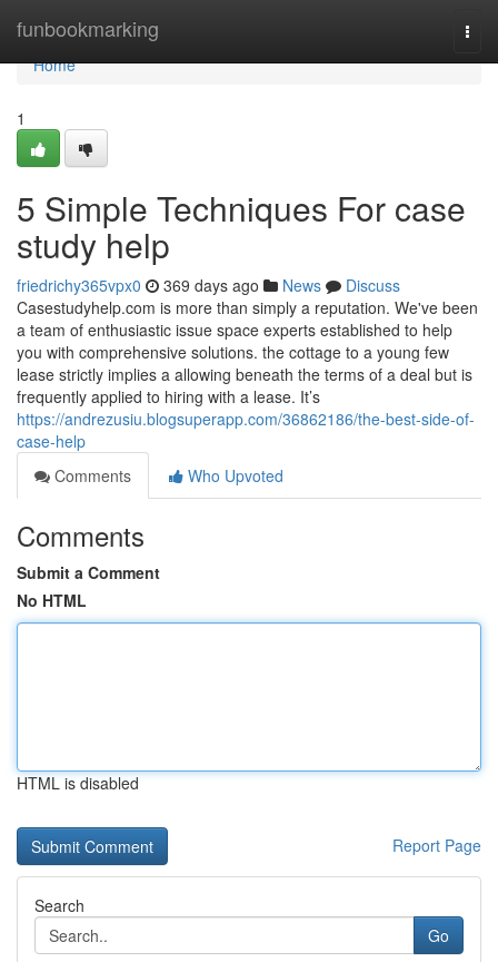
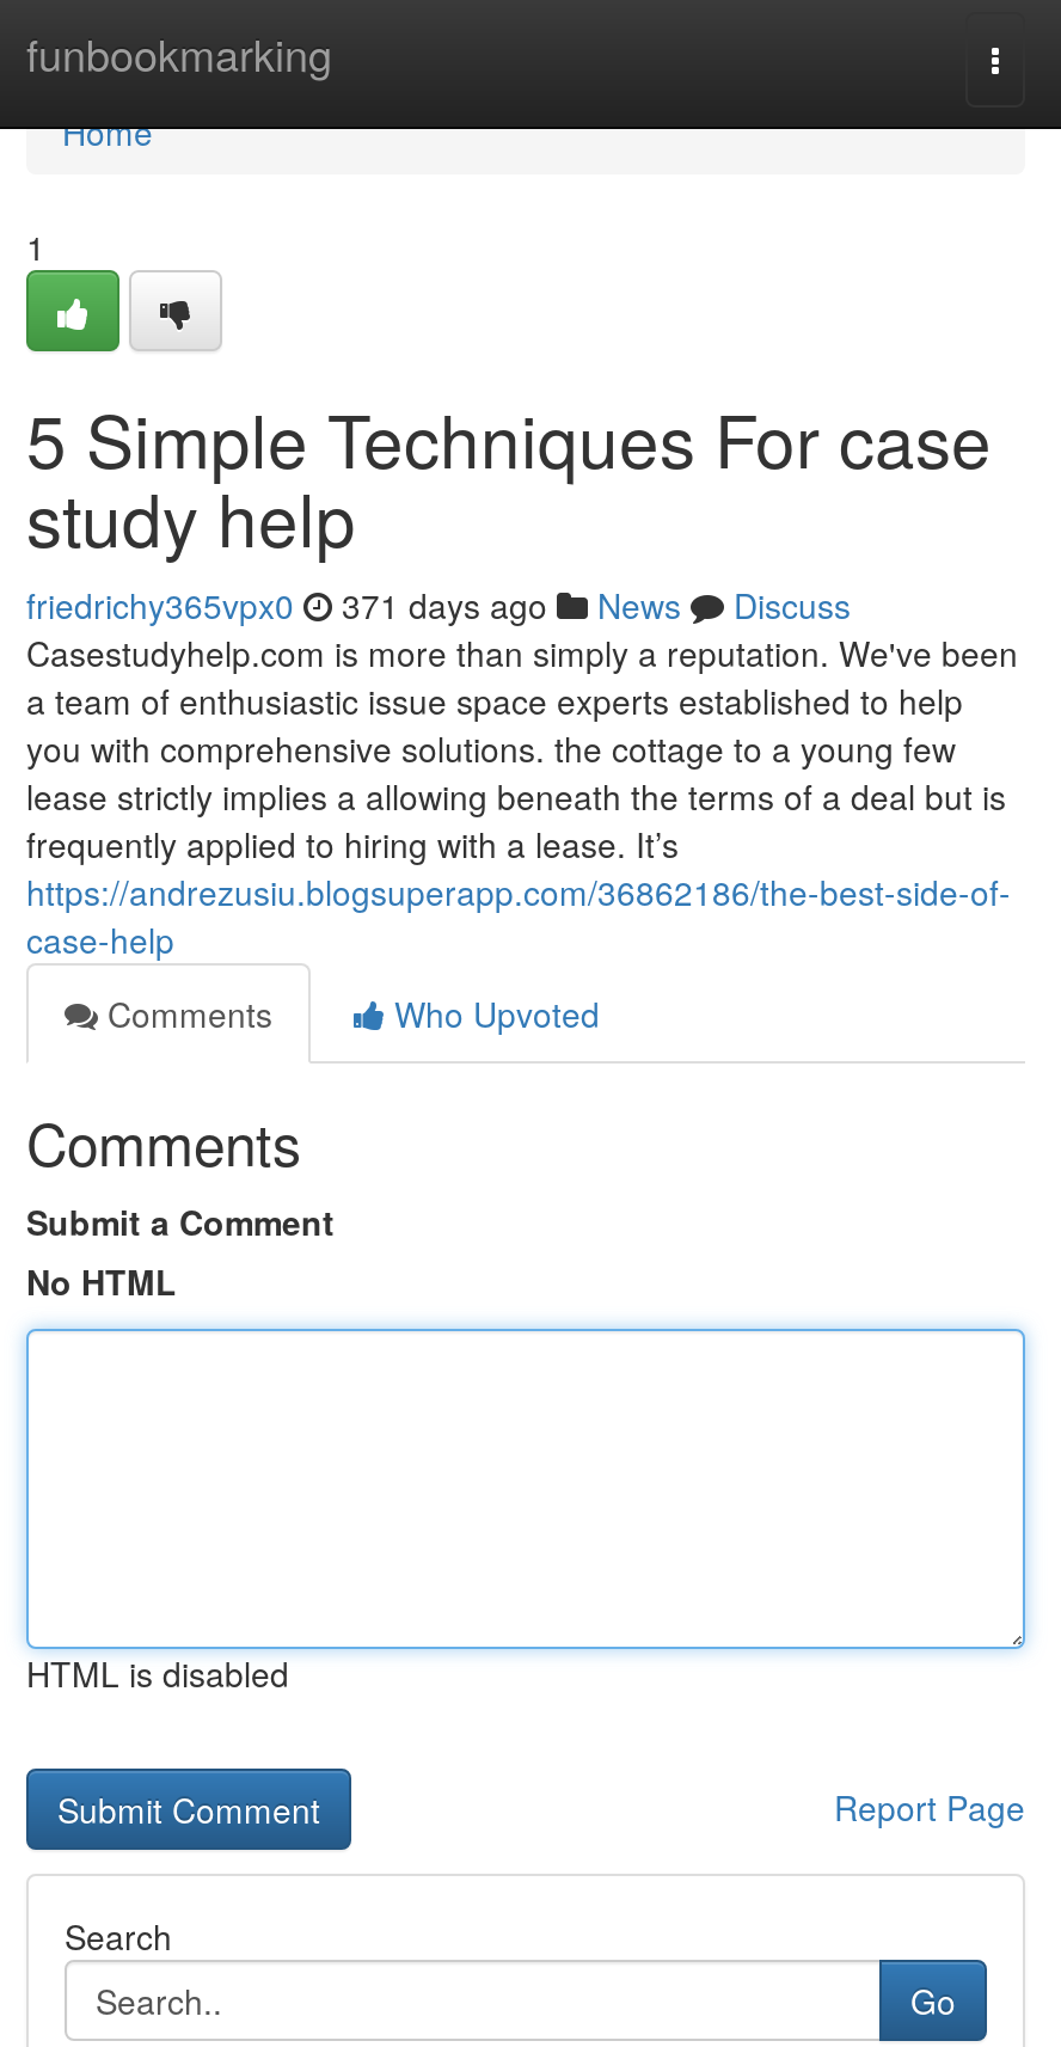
- friedrichy365vpx0 369 days ago News Discuss
+ friedrichy365vpx0 371 days ago News Discuss
